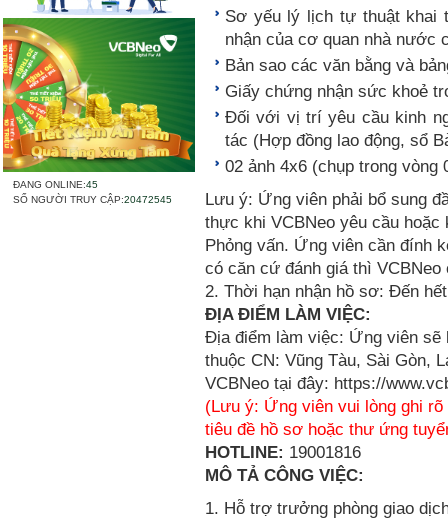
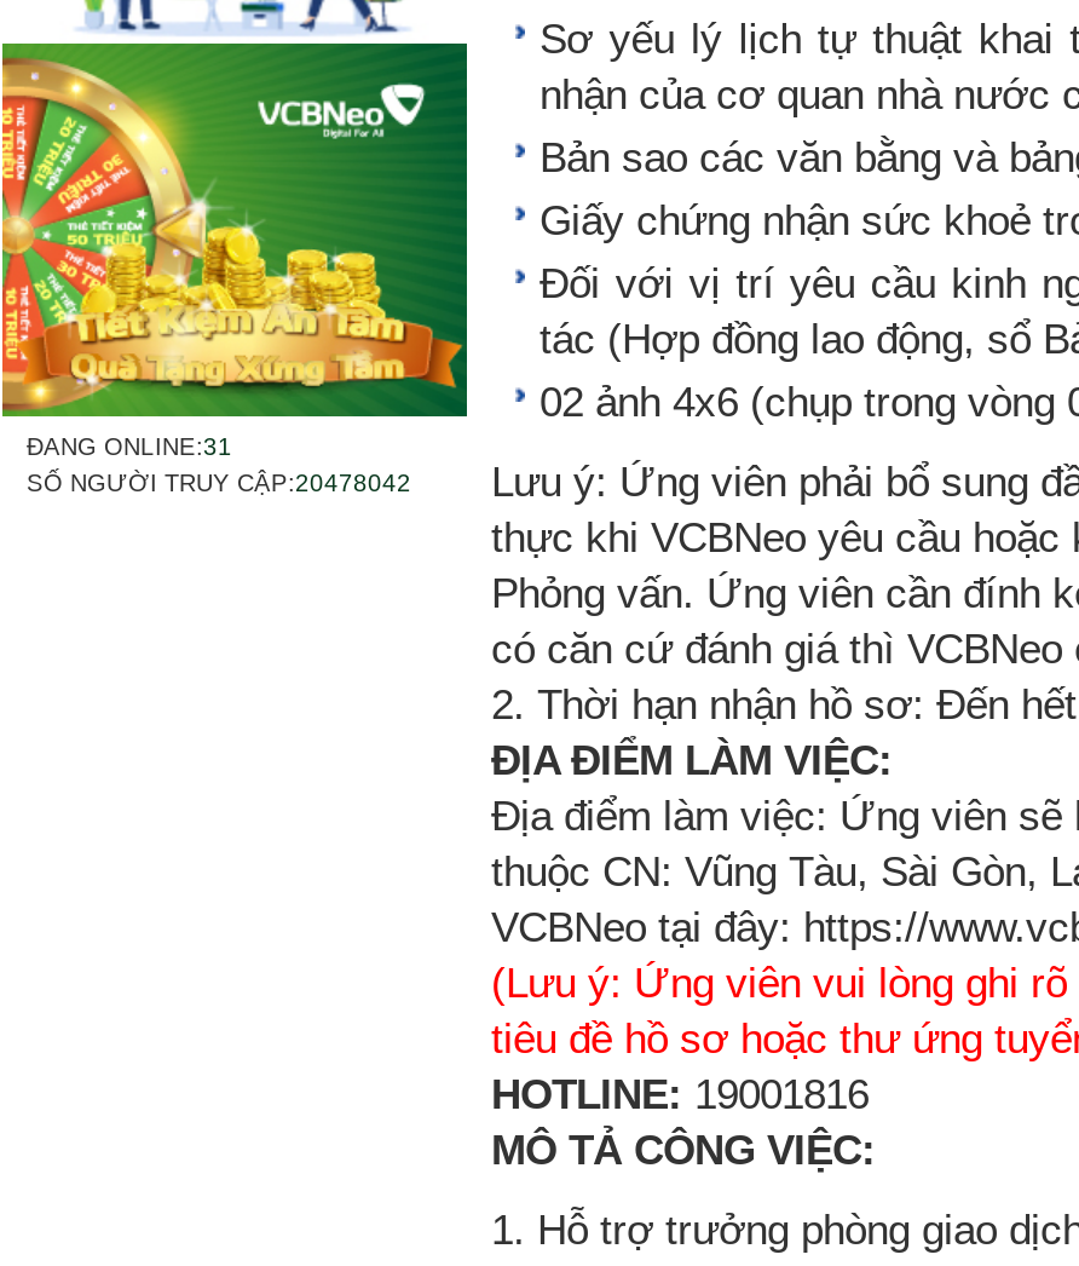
- ĐANG ONLINE:45
+ ĐANG ONLINE:31

- SỐ NGƯỜI TRUY CẬP: 20472545
+ SỐ NGƯỜI TRUY CẬP: 20478042
